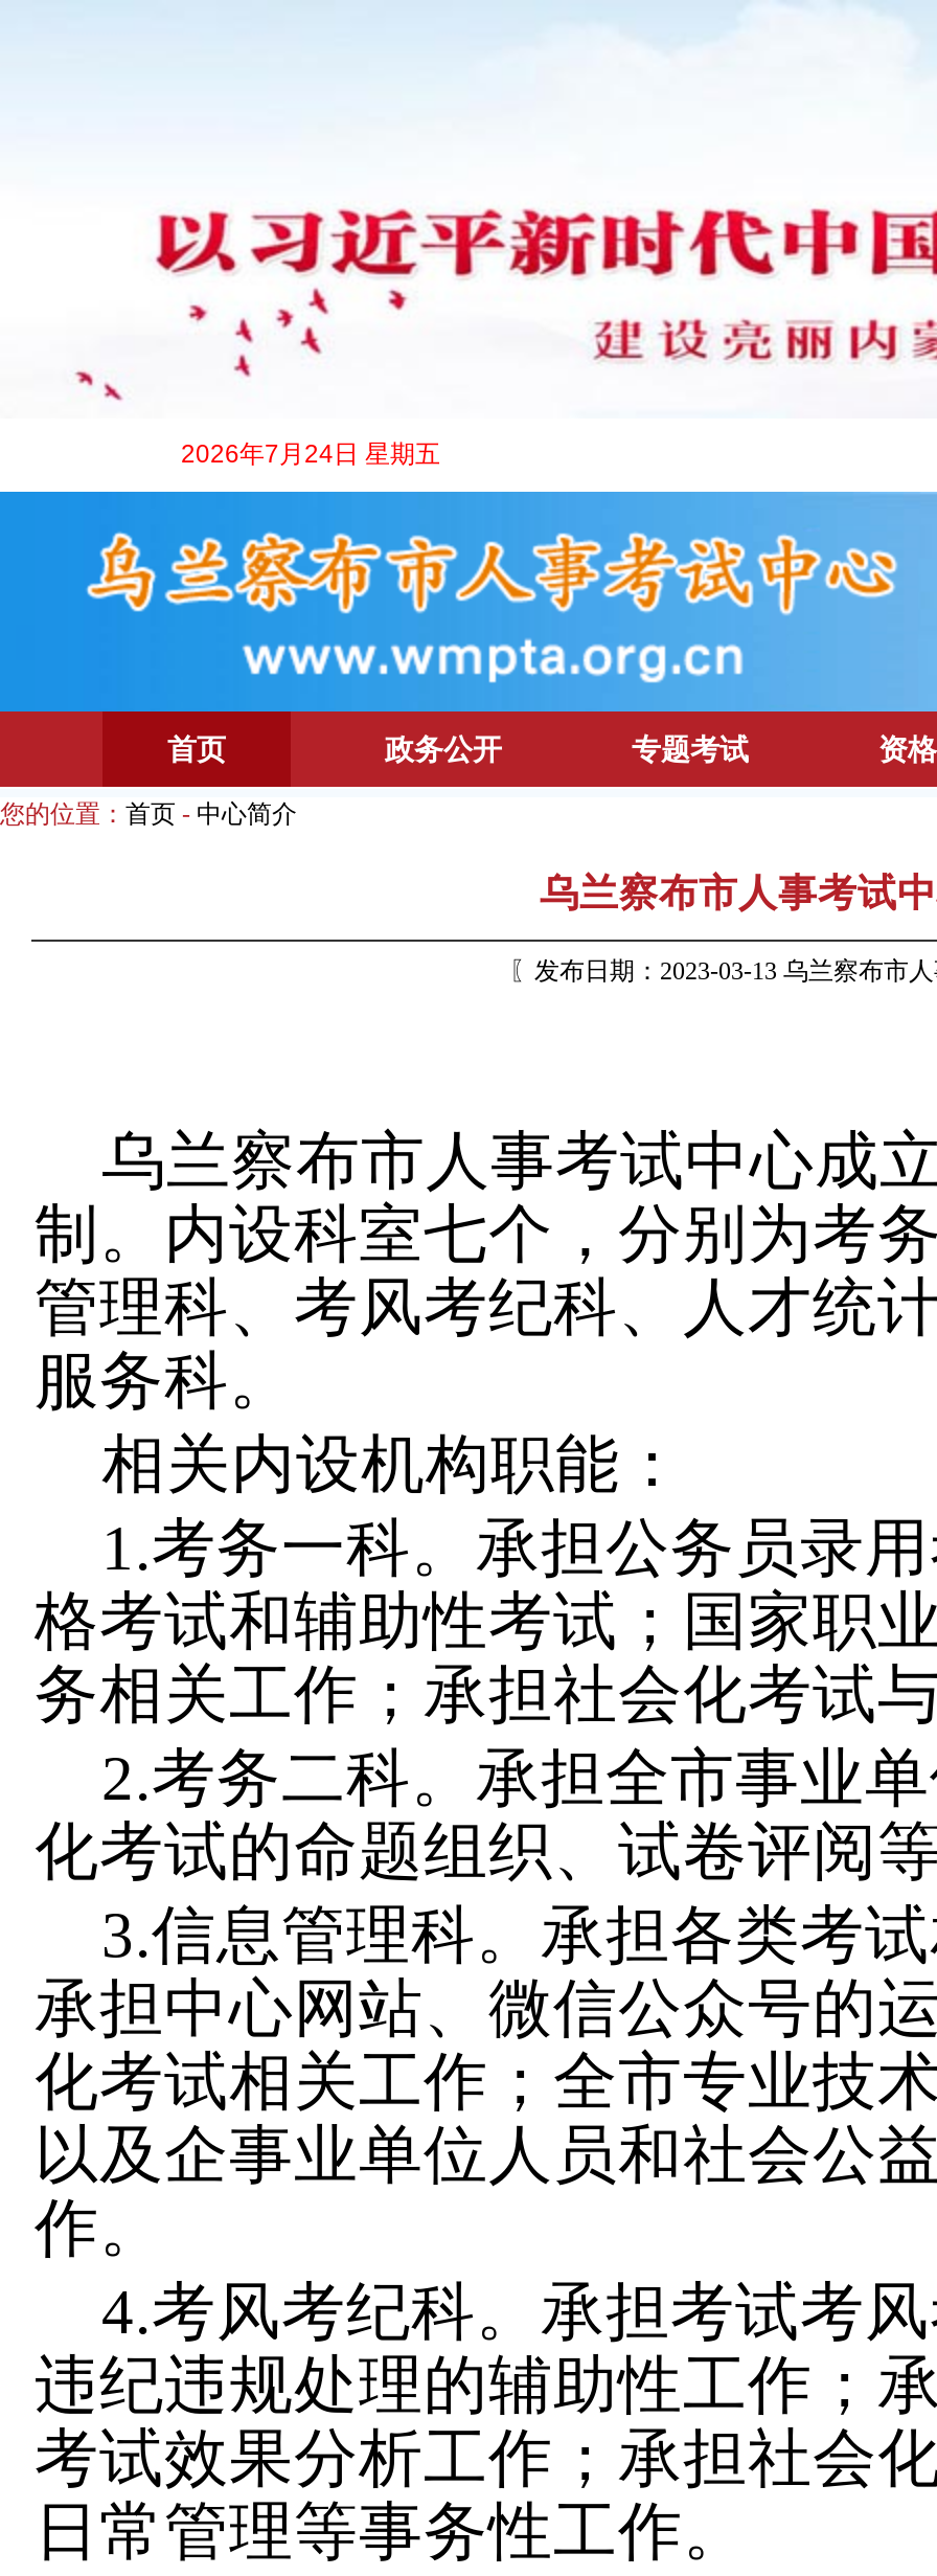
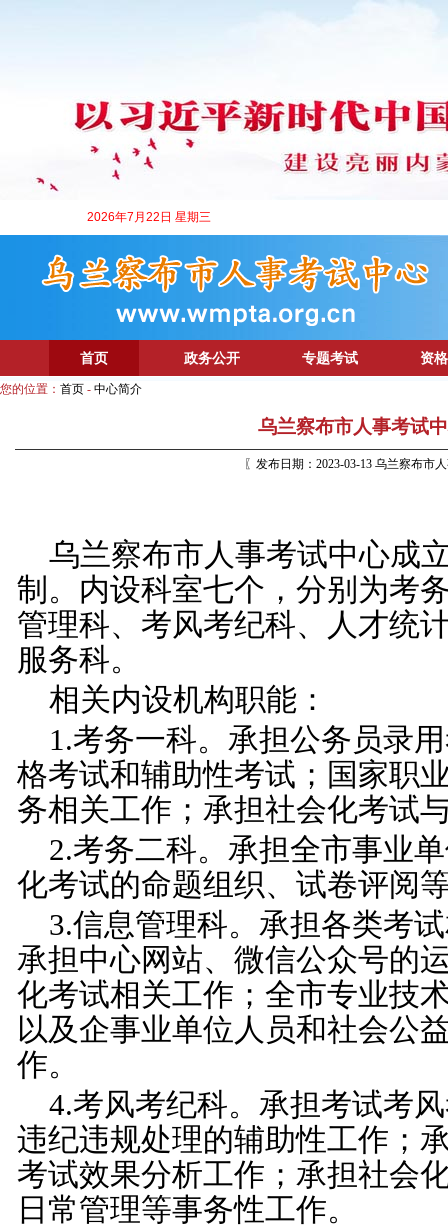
- 2026年7月24日 星期五
+ 2026年7月22日 星期三
